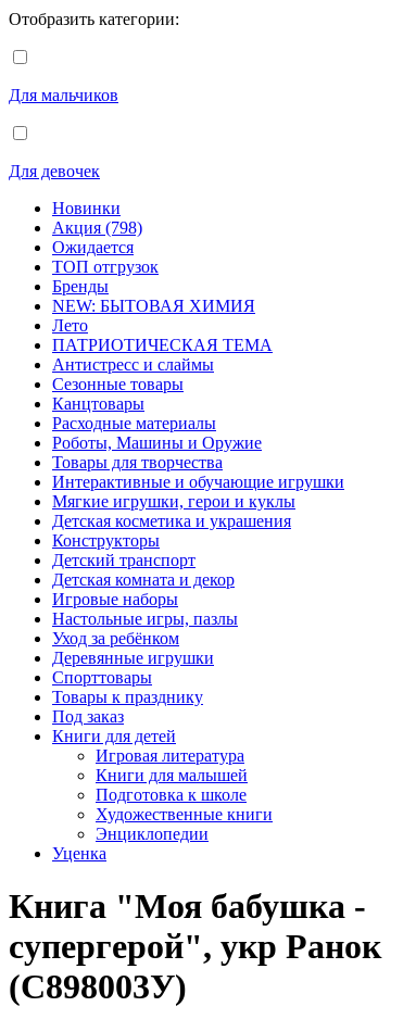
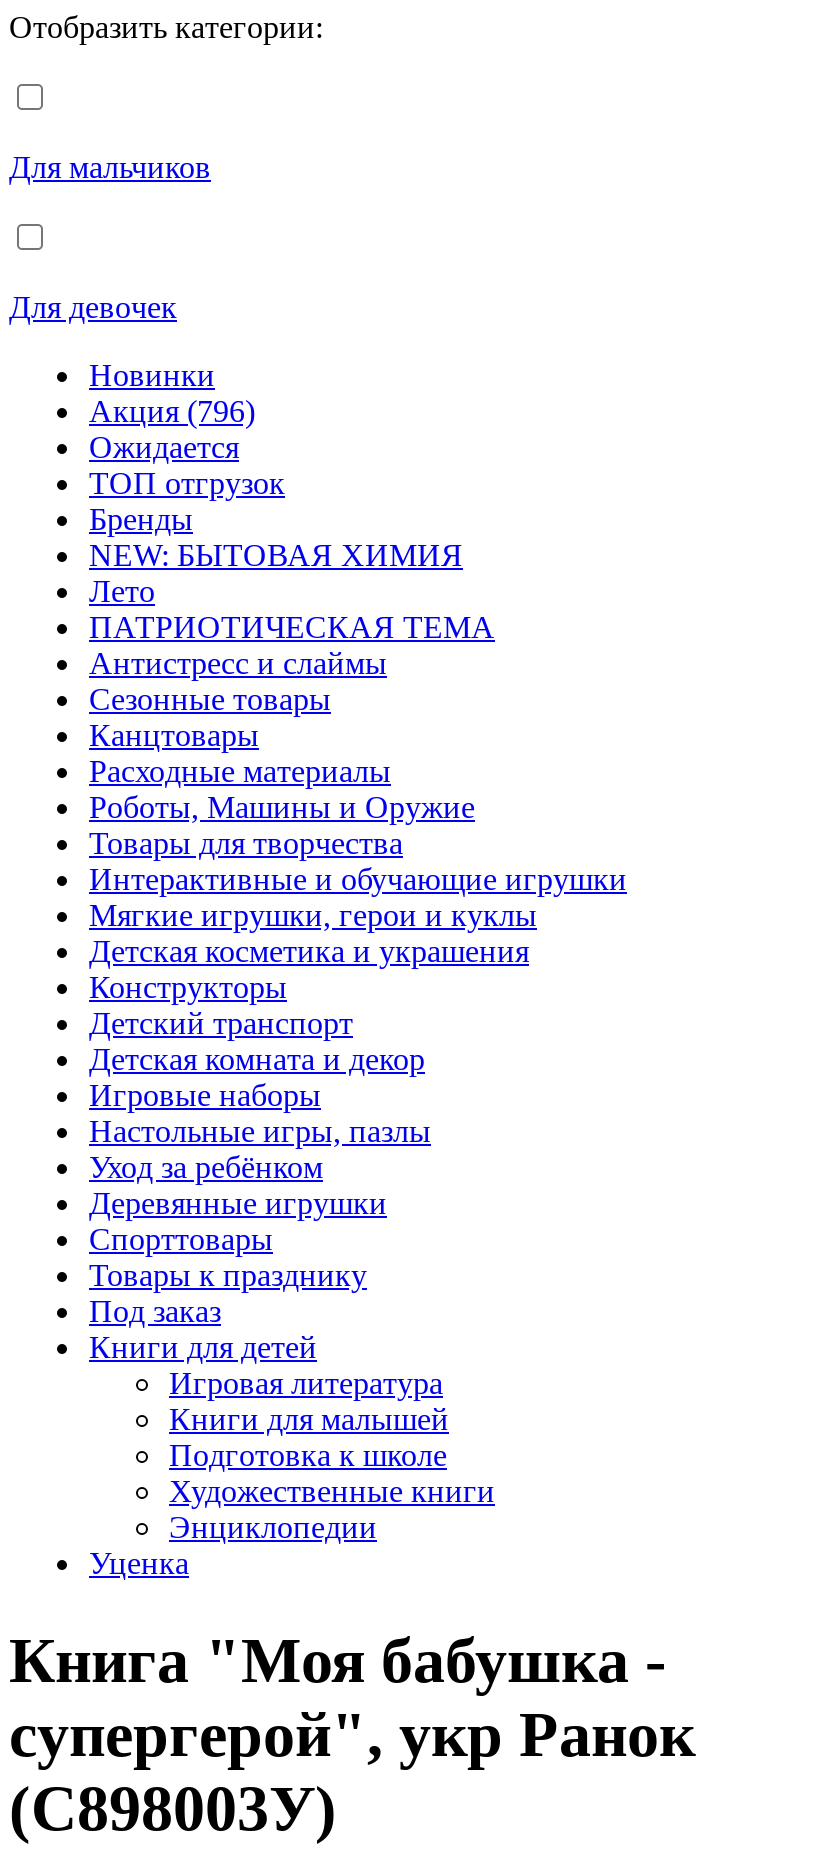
- Акция (798)
+ Акция (796)
